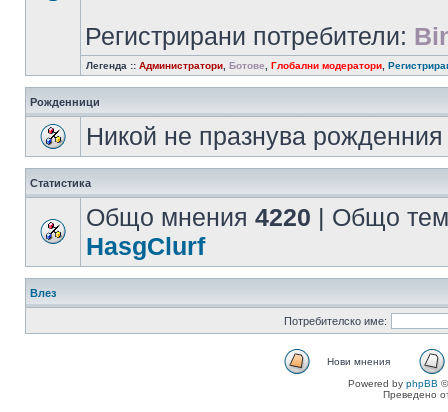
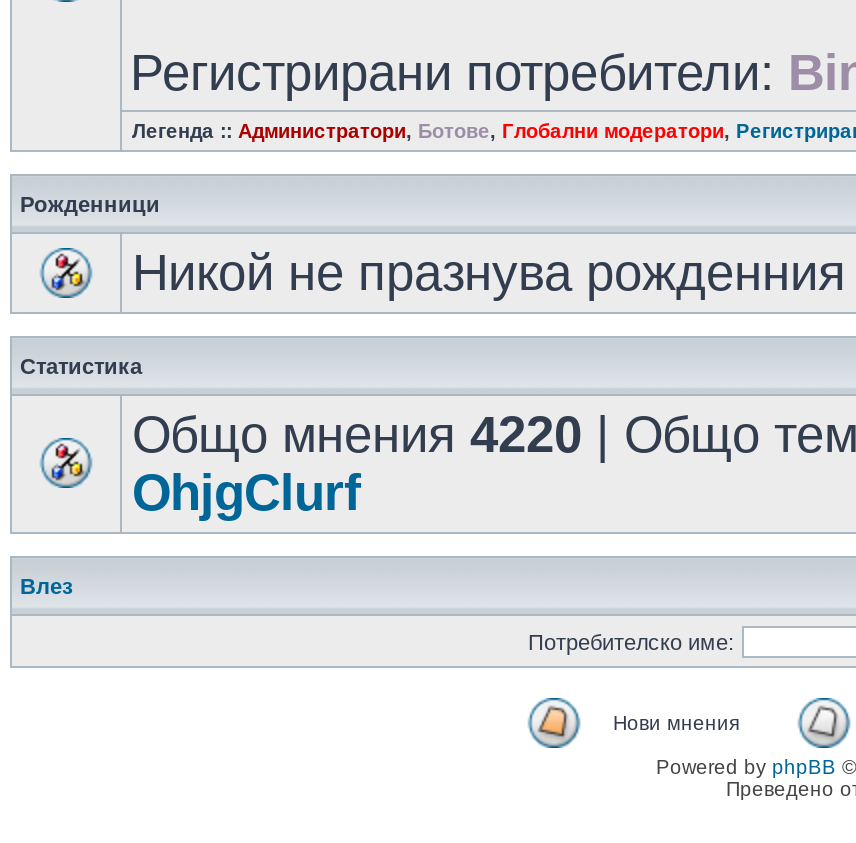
- HasgClurf
+ OhjgClurf
